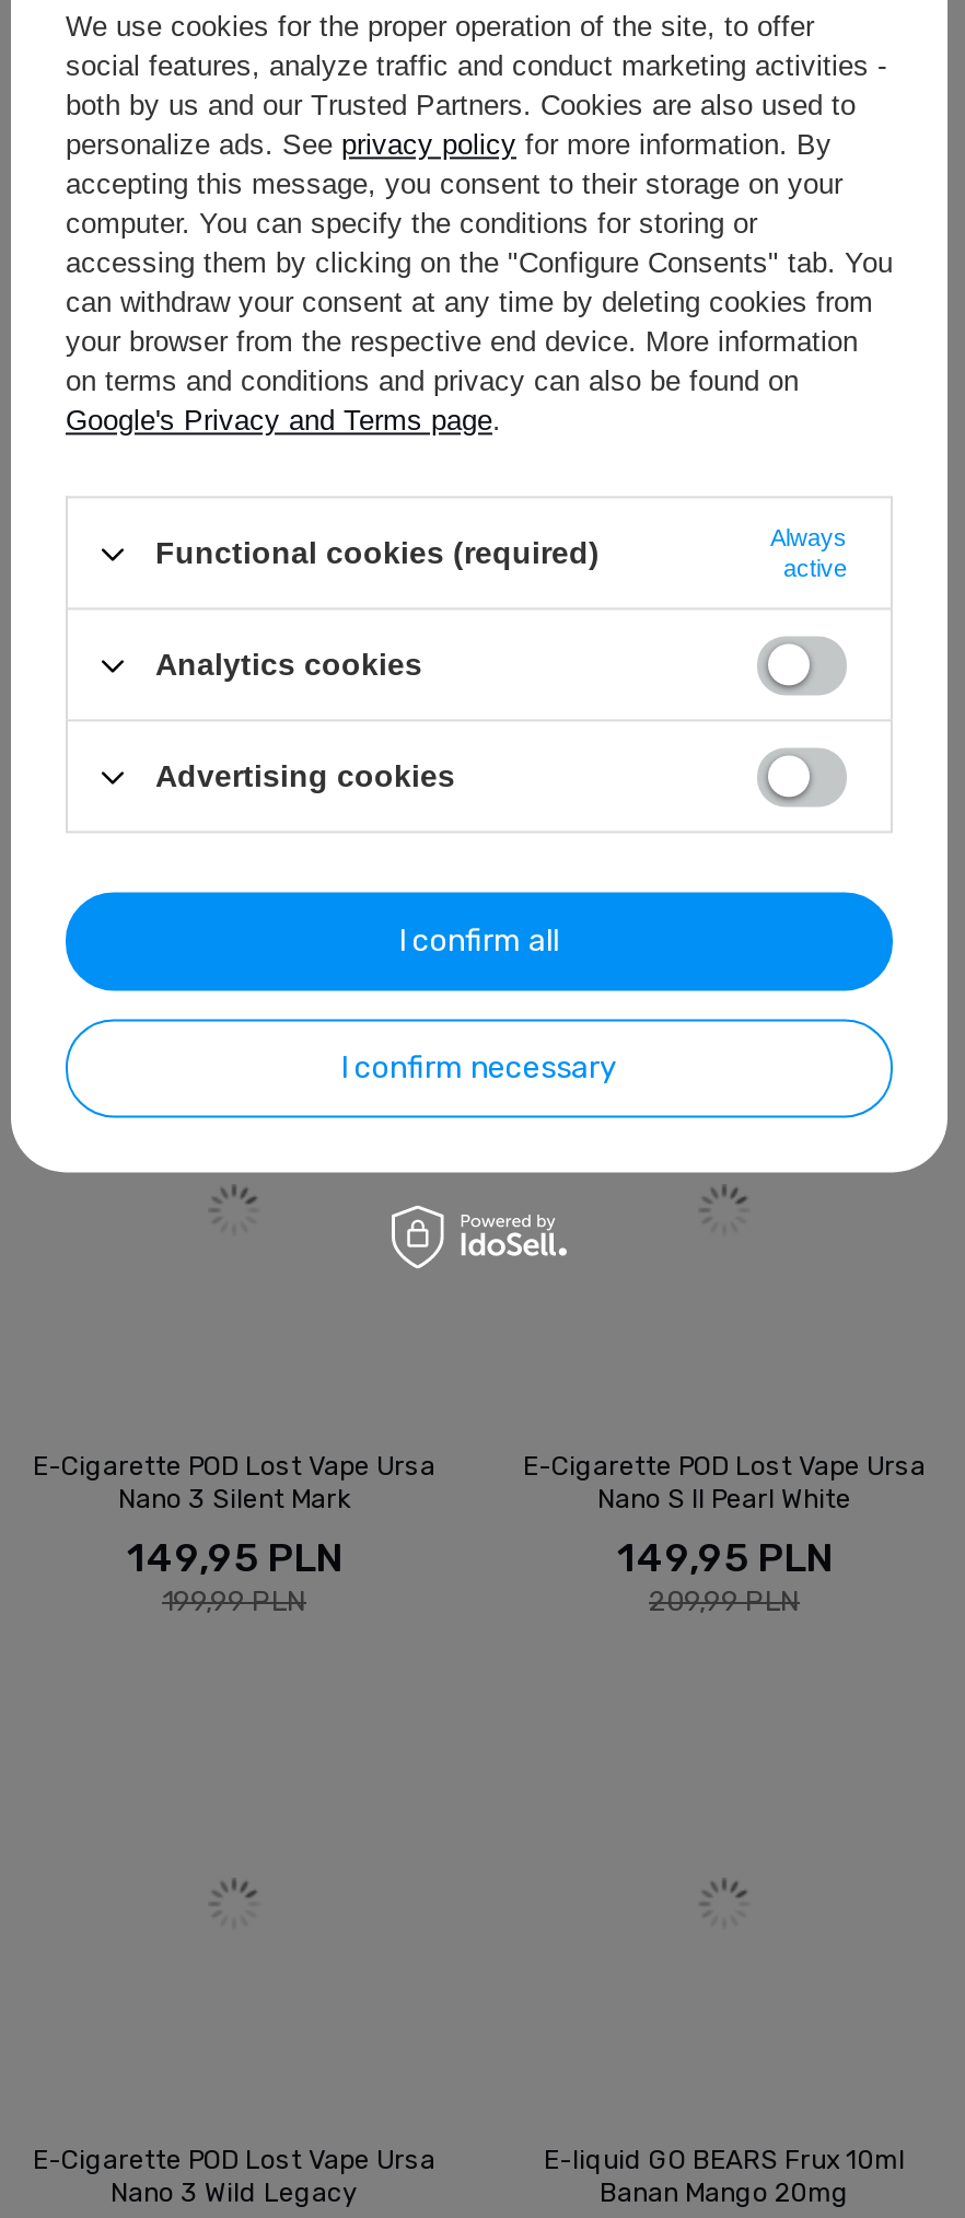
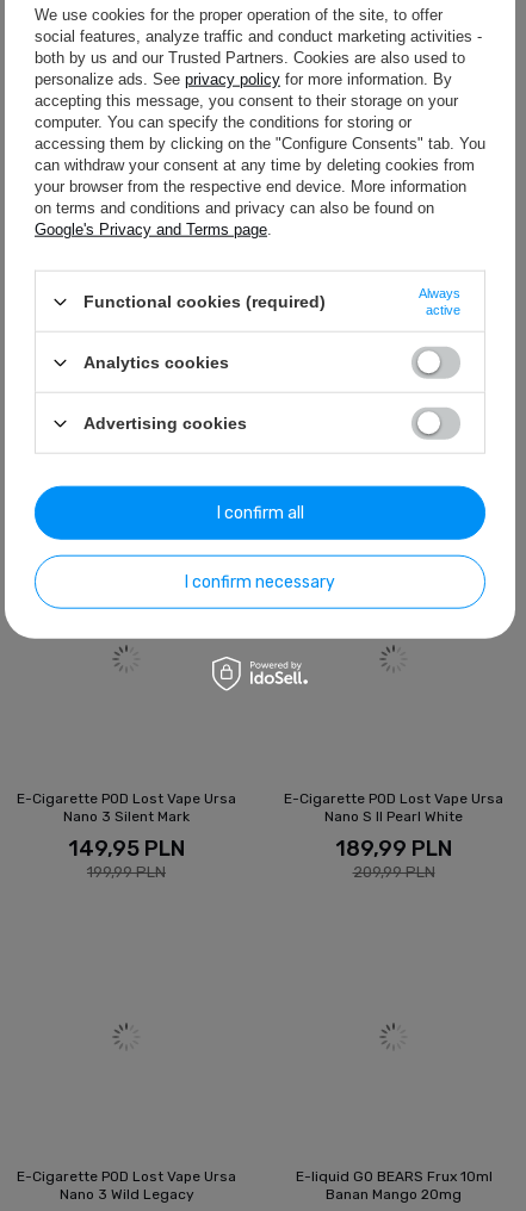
- 149,95 PLN
+ 189,99 PLN
